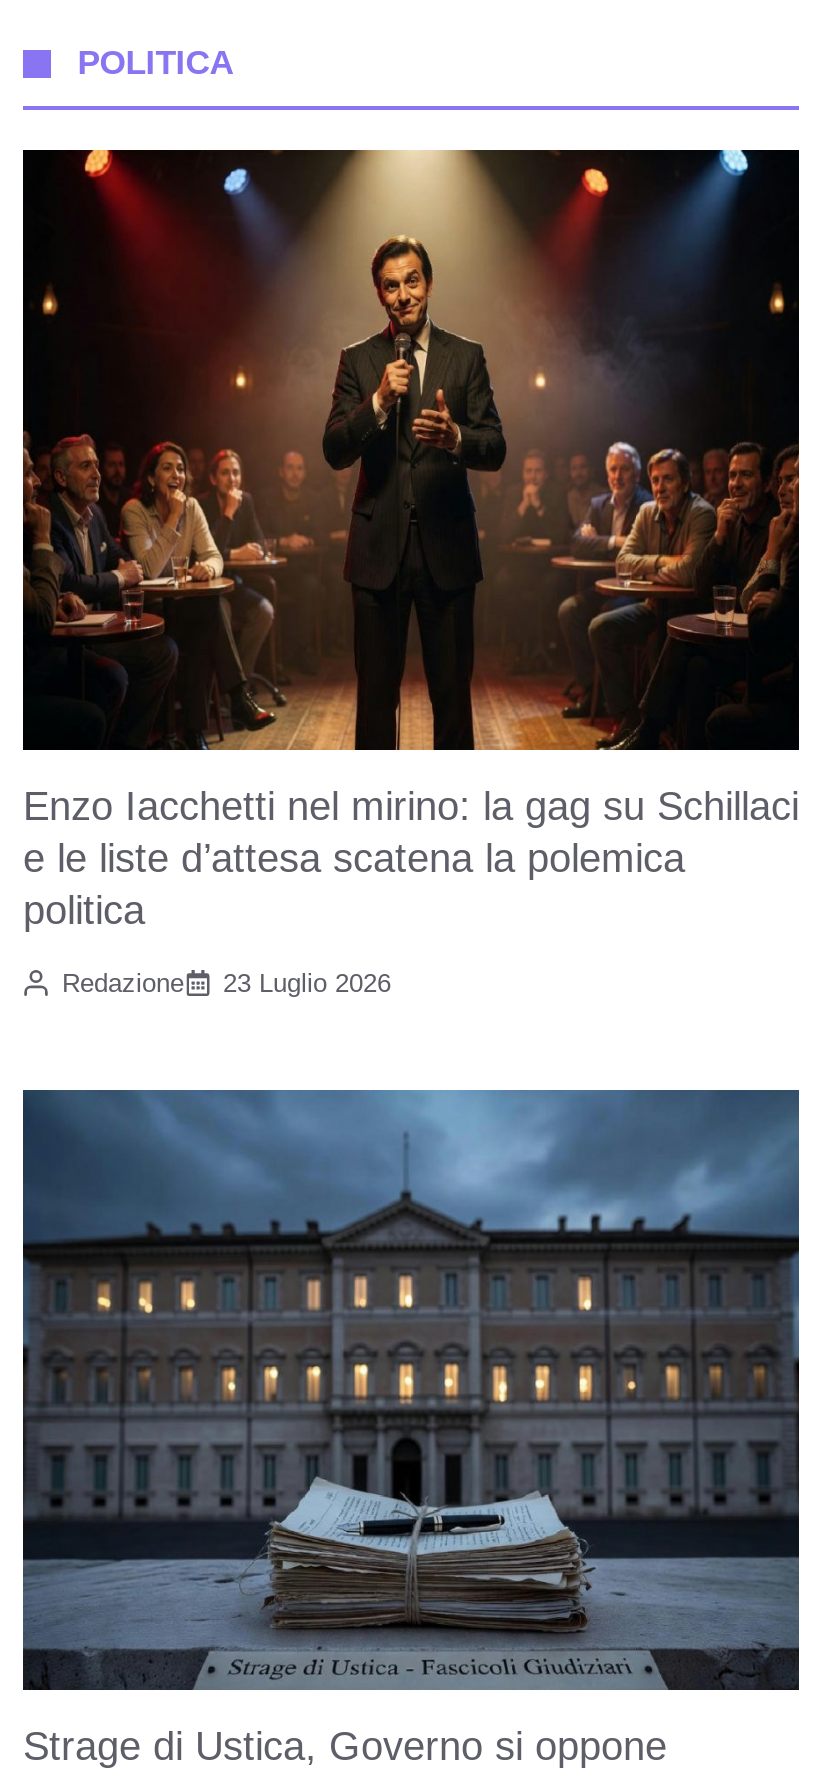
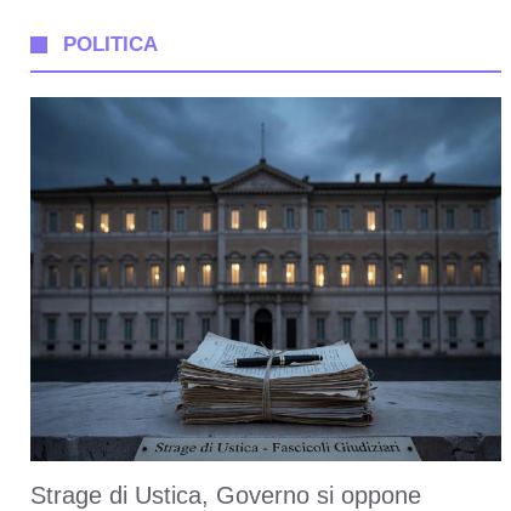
- [image]
- Enzo Iacchetti nel mirino: la gag su Schillaci
- e le liste d’attesa scatena la polemica
- politica
- Redazione
- 23 Luglio 2026
